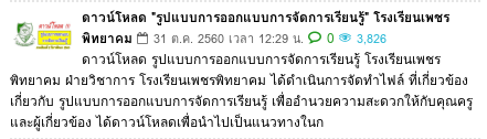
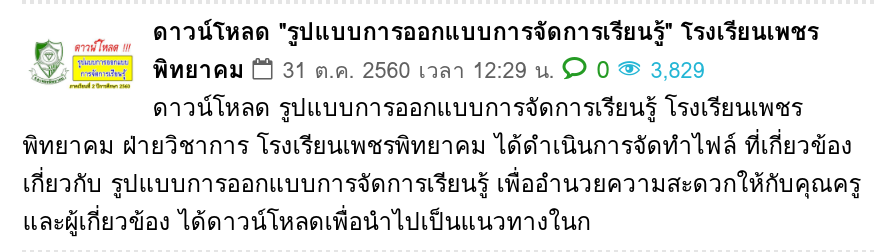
- พิทยาคม 31 ต.ค. 2560 เวลา 12:29 น. 0 3,826
+ พิทยาคม 31 ต.ค. 2560 เวลา 12:29 น. 0 3,829
